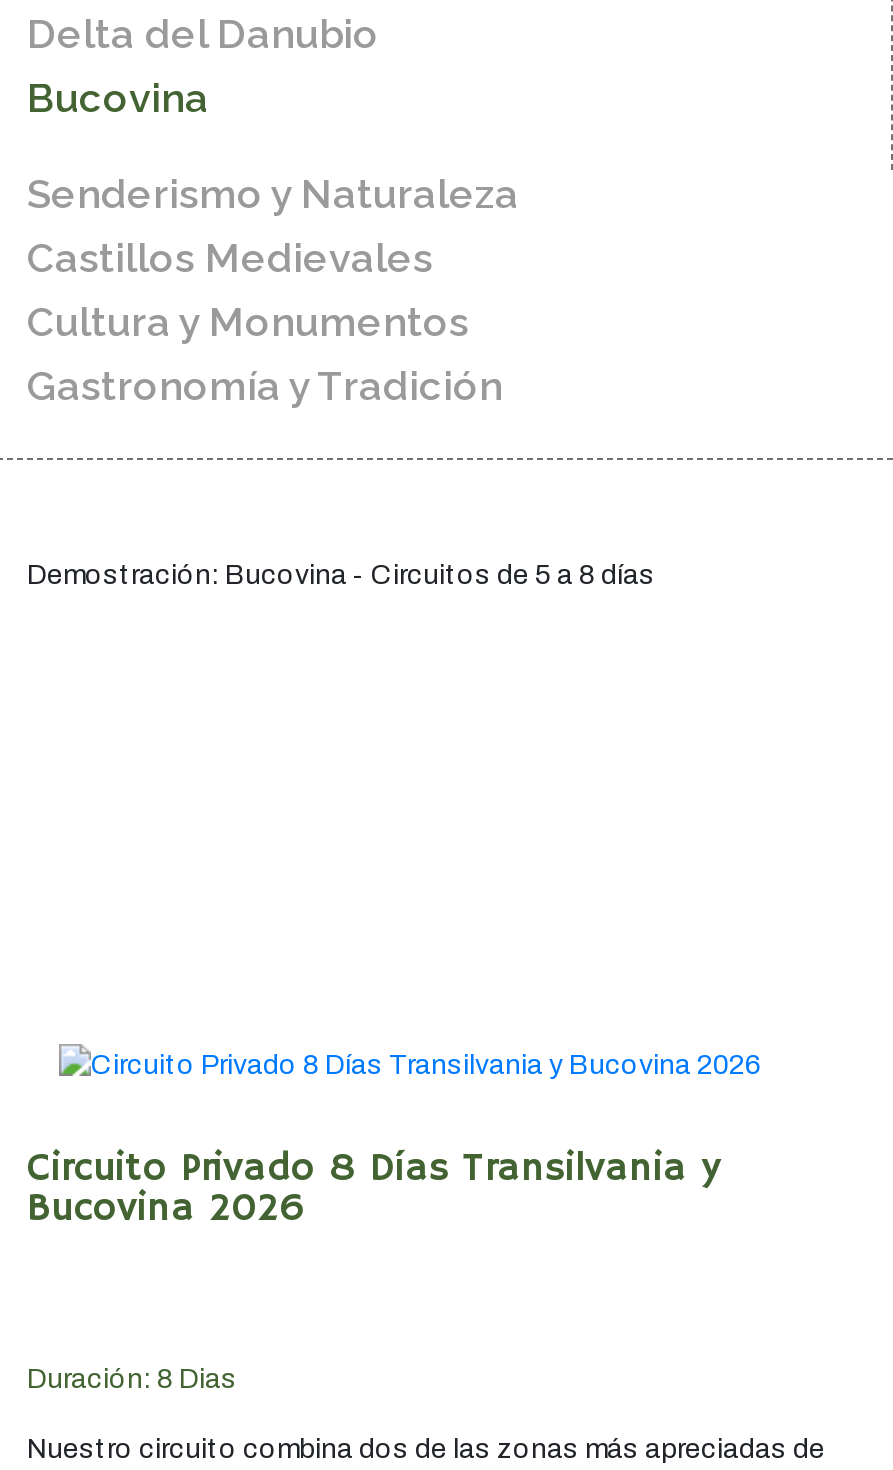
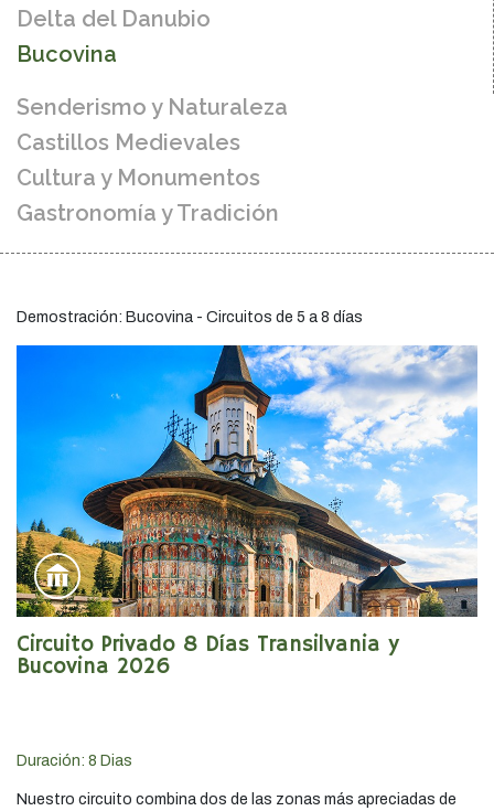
+ [image]
